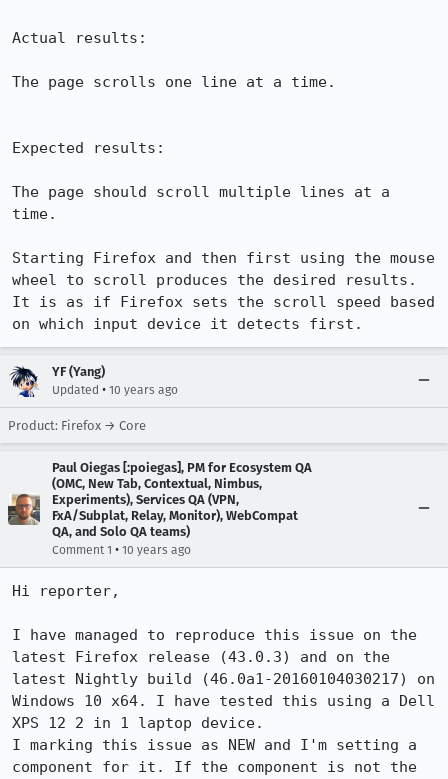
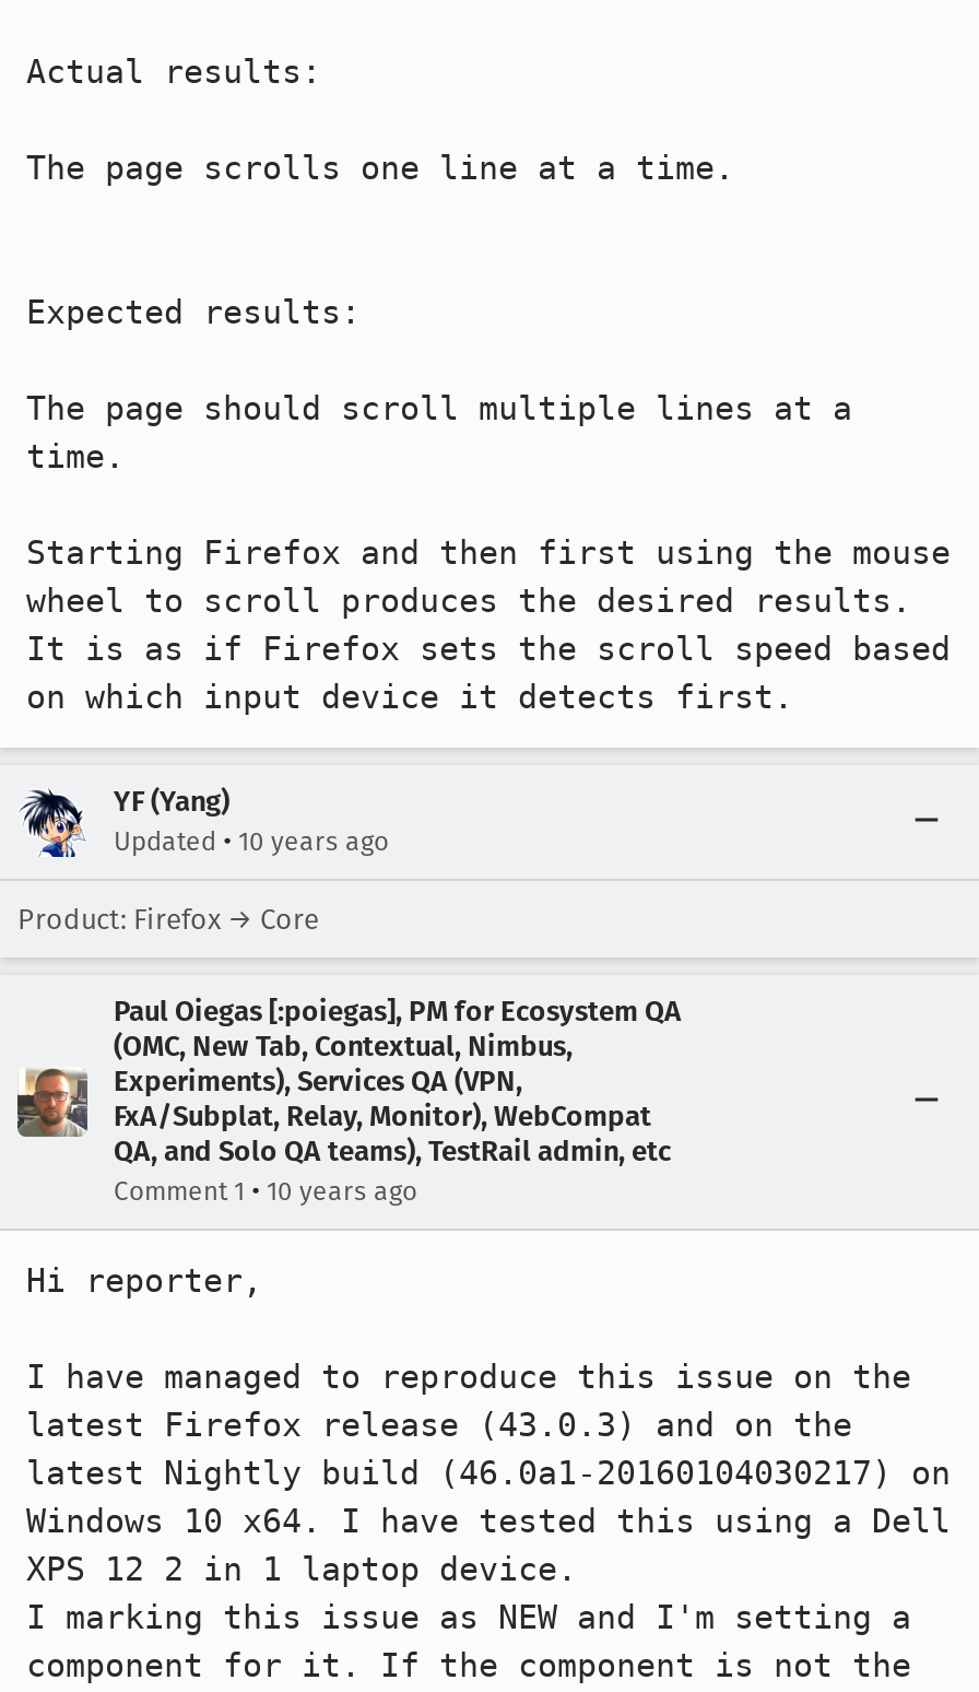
- QA, and Solo QA teams)
+ QA, and Solo QA teams), TestRail admin, etc
